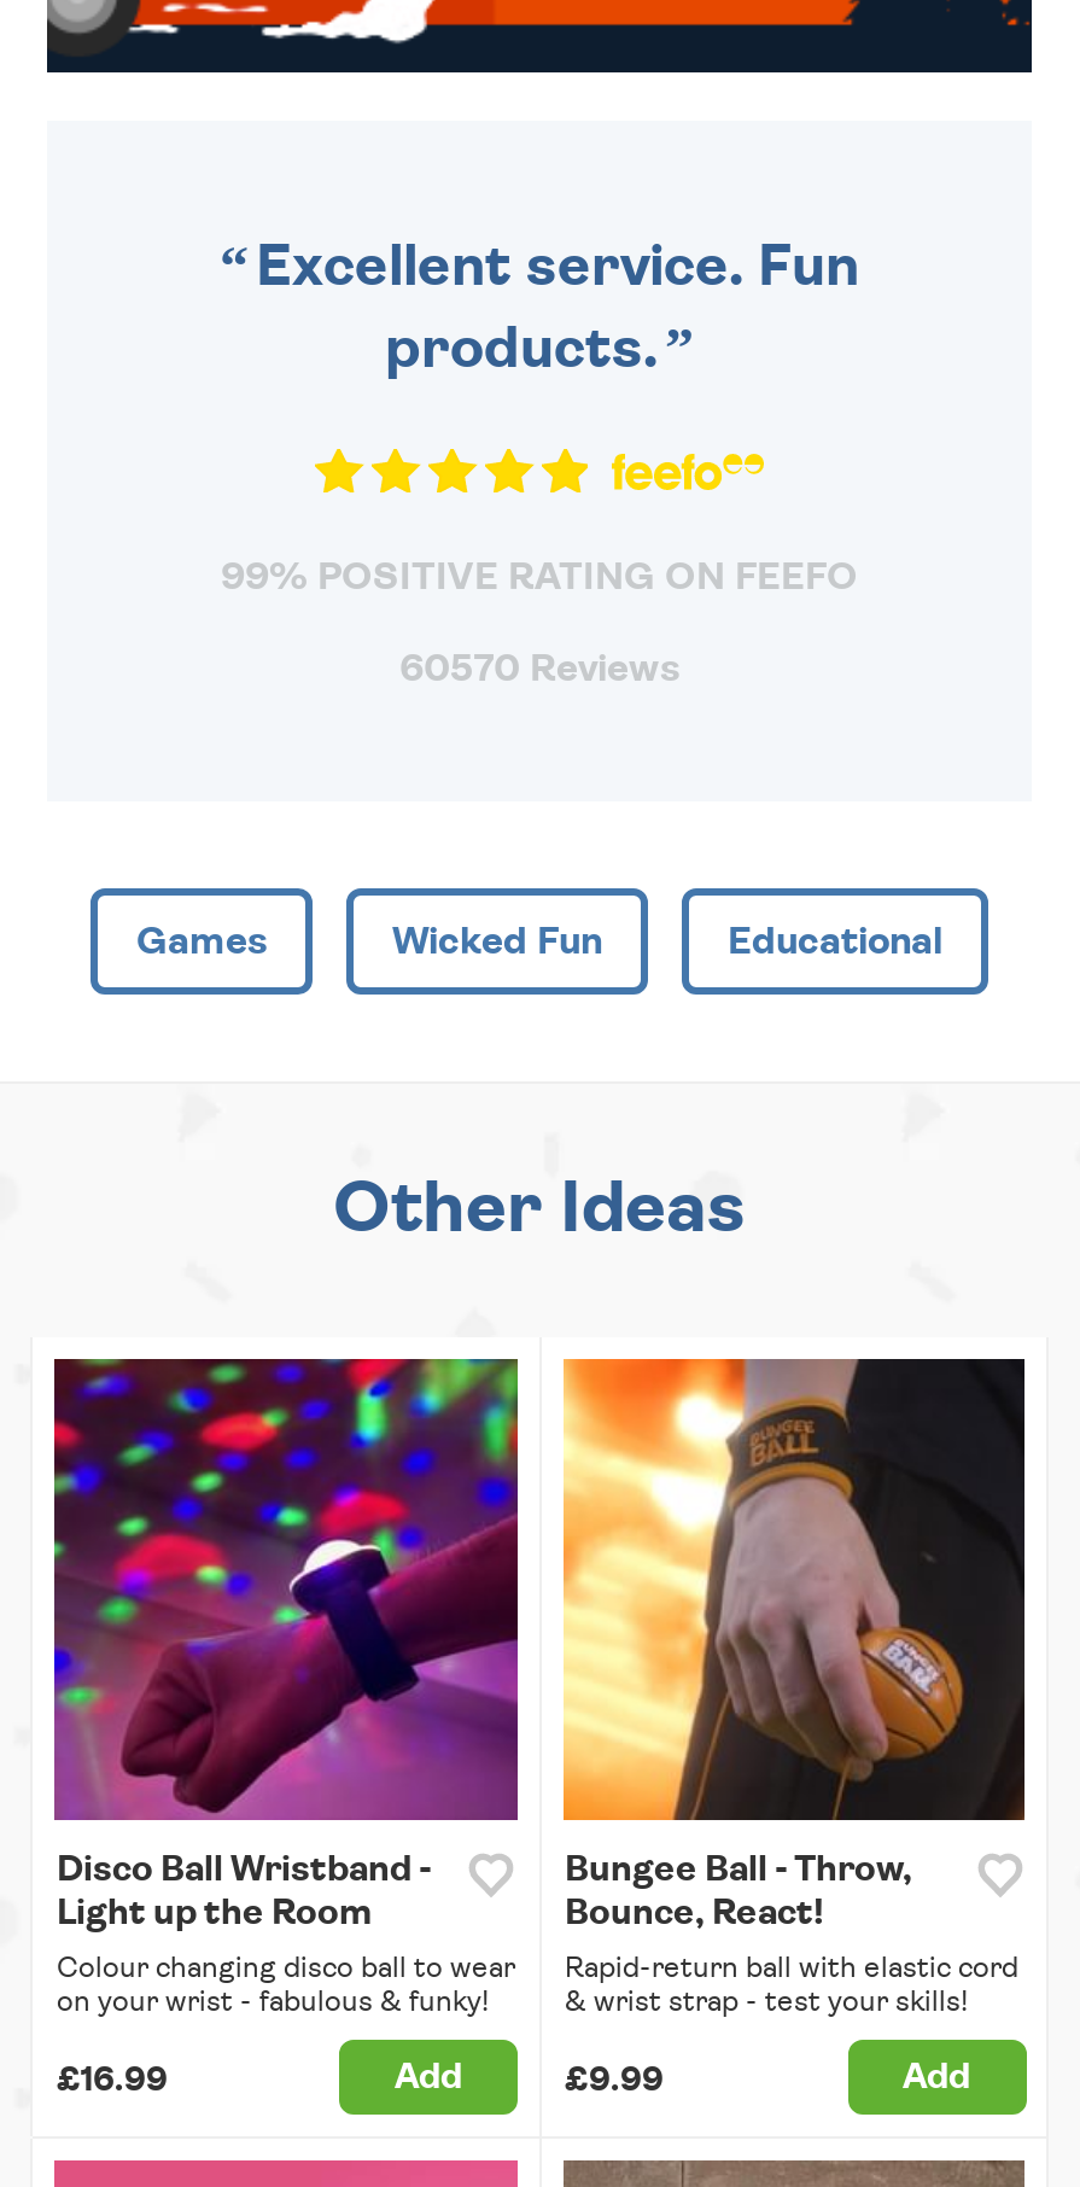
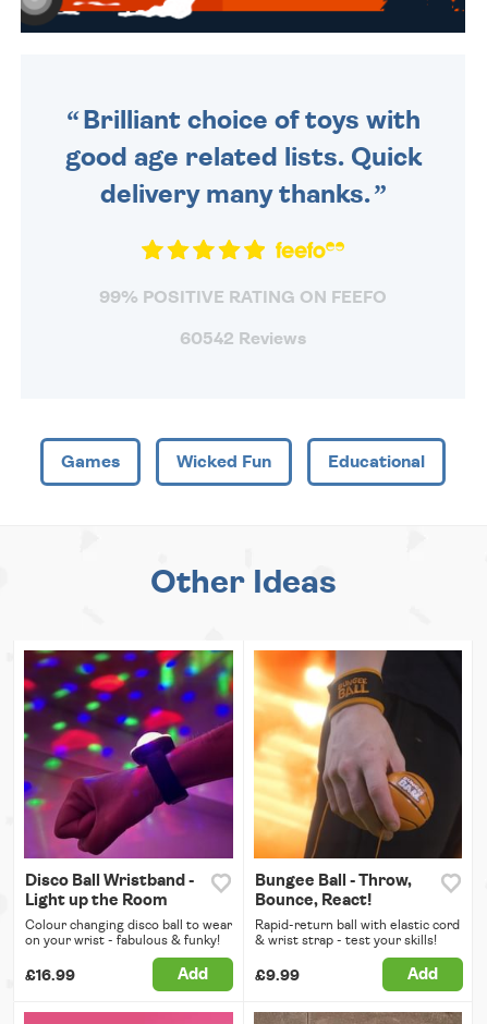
- Excellent service. Fun
- products.
+ Brilliant choice of toys with
+ good age related lists. Quick
+ delivery many thanks.

- 60570 Reviews
+ 60542 Reviews
